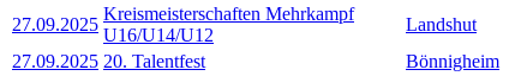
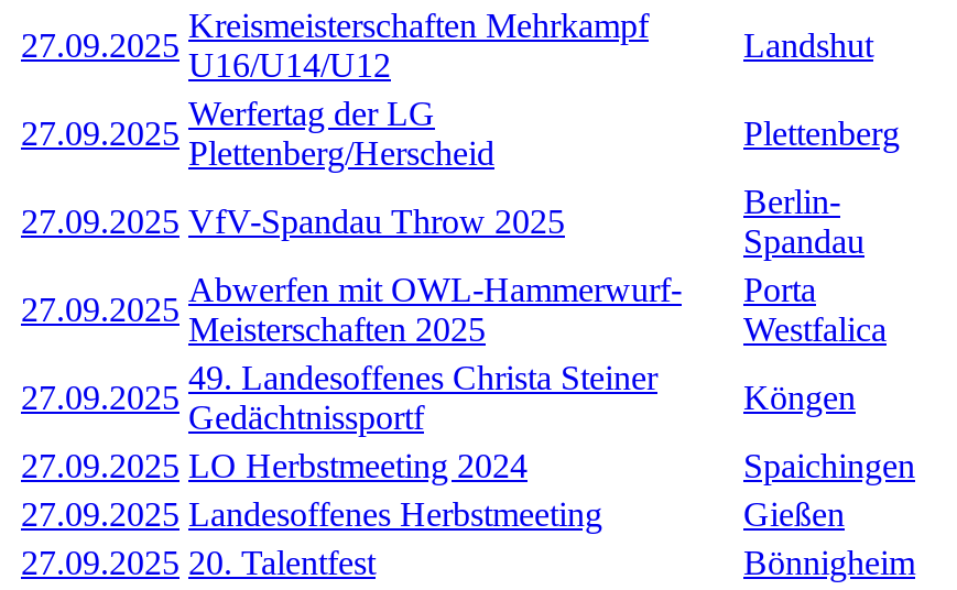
+ 27.09.2025

+ Plettenberg
+ 27.09.2025 VfV-Spandau Throw 2025

+ Berlin-
+ Spandau
+ 27.09.2025

+ Porta
+ Westfalica
+ 27.09.2025

+ Köngen
+ 27.09.2025 LO Herbstmeeting 2024
+ Spaichingen
+ 27.09.2025 Landesoffenes Herbstmeeting
+ Gießen

+ Werfertag der LG
+ Plettenberg/Herscheid

+ Abwerfen mit OWL-Hammerwurf-
+ Meisterschaften 2025

+ 49. Landesoffenes Christa Steiner
+ Gedächtnissportf
